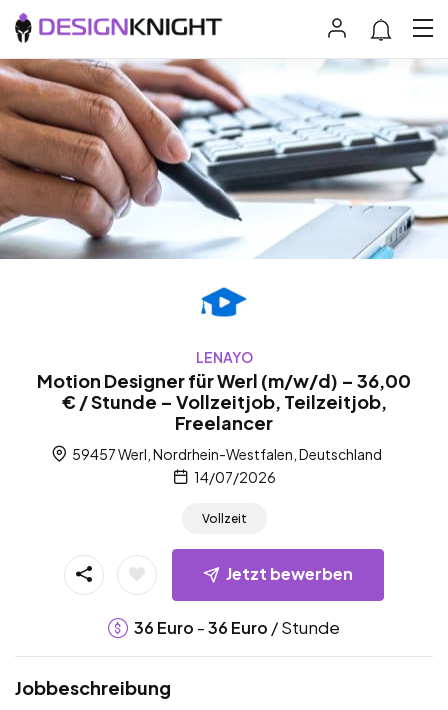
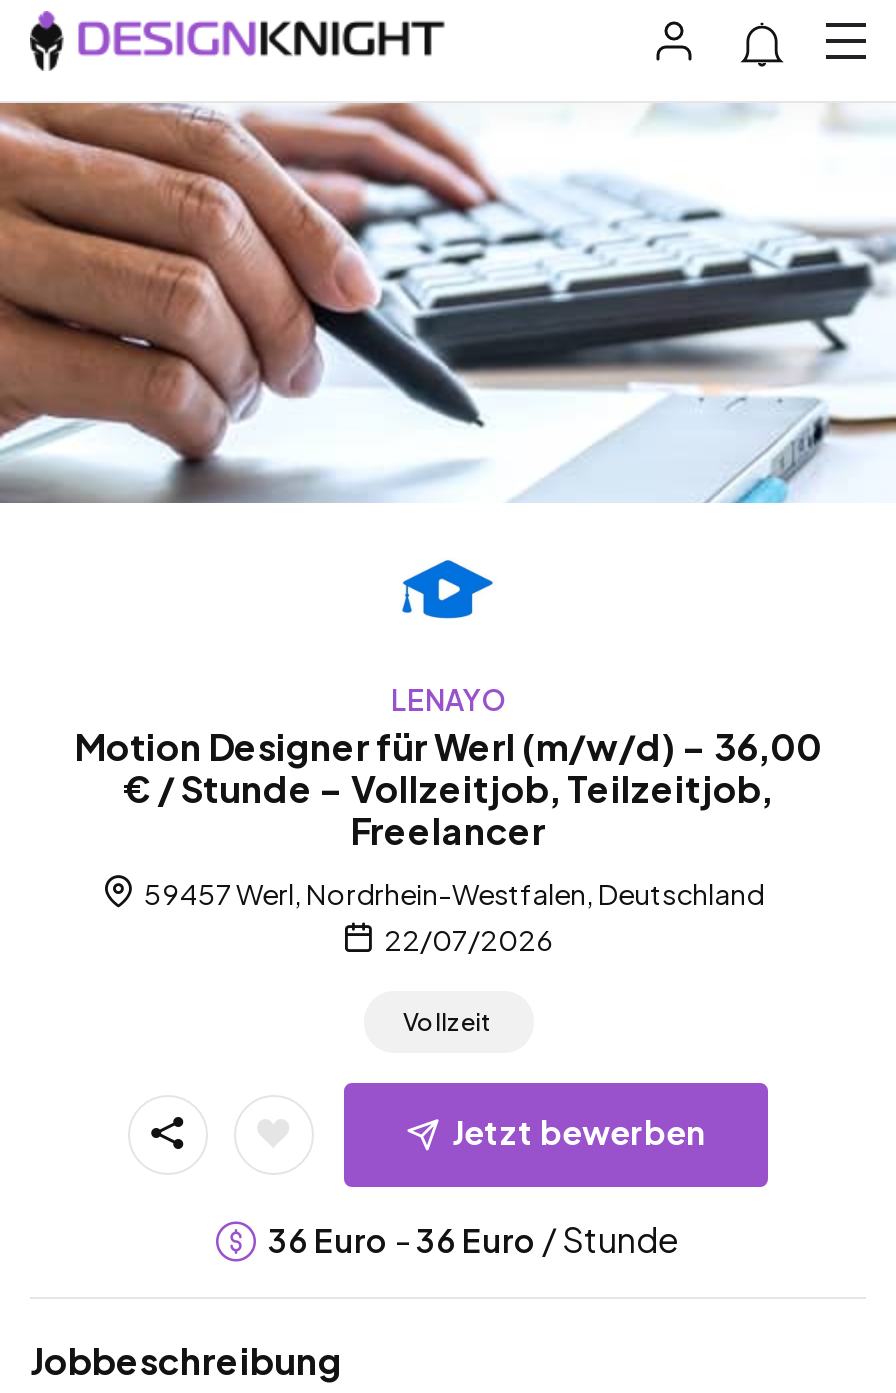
- 14/07/2026
+ 22/07/2026
